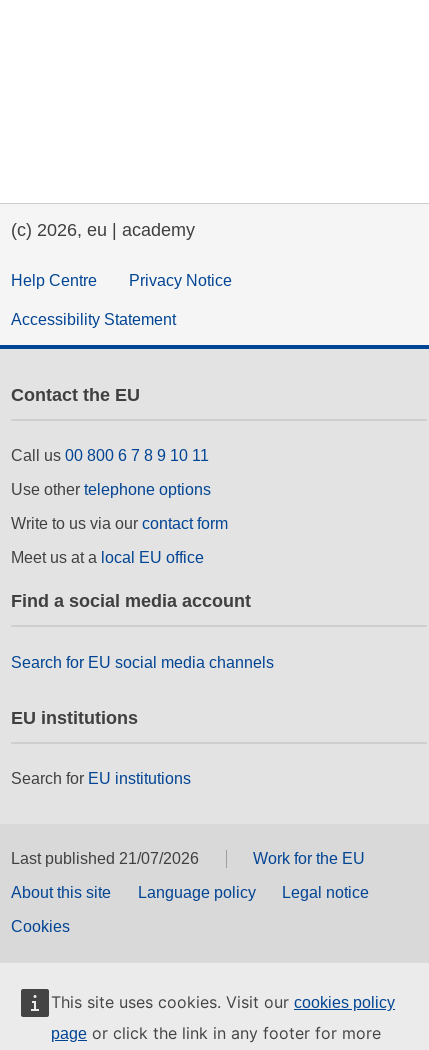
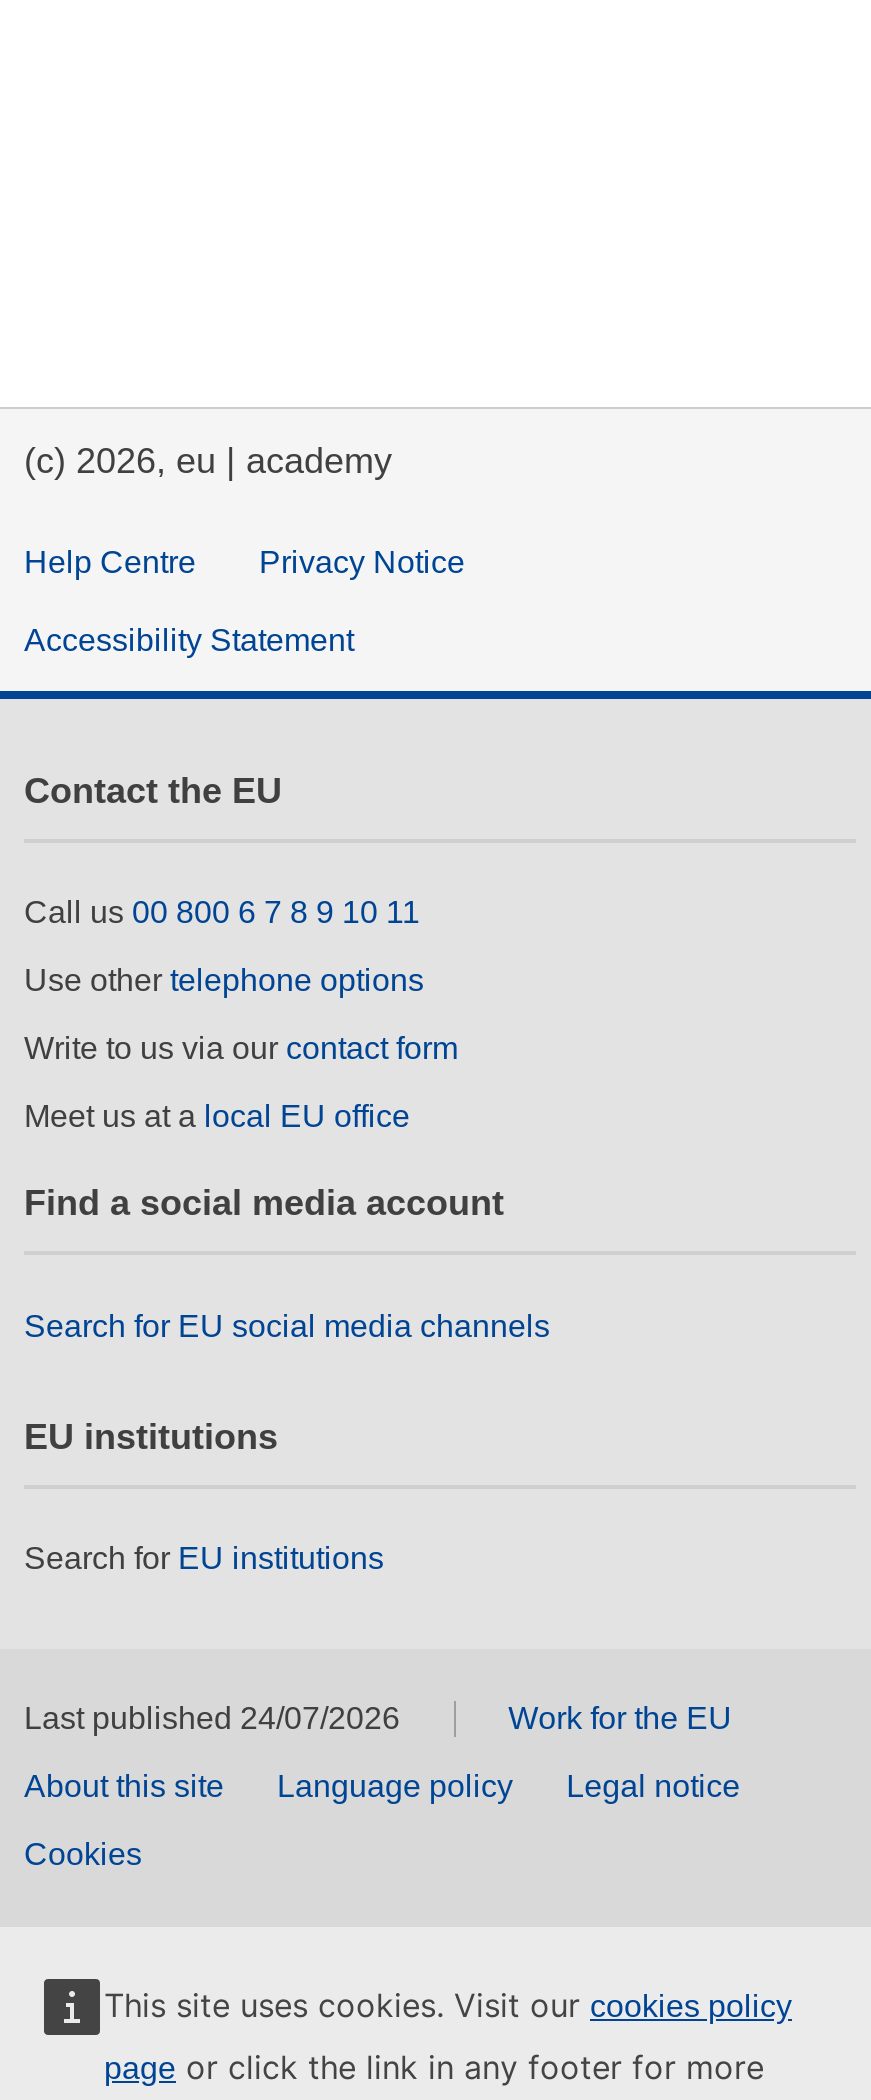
- Last published 21/07/2026
+ Last published 24/07/2026
